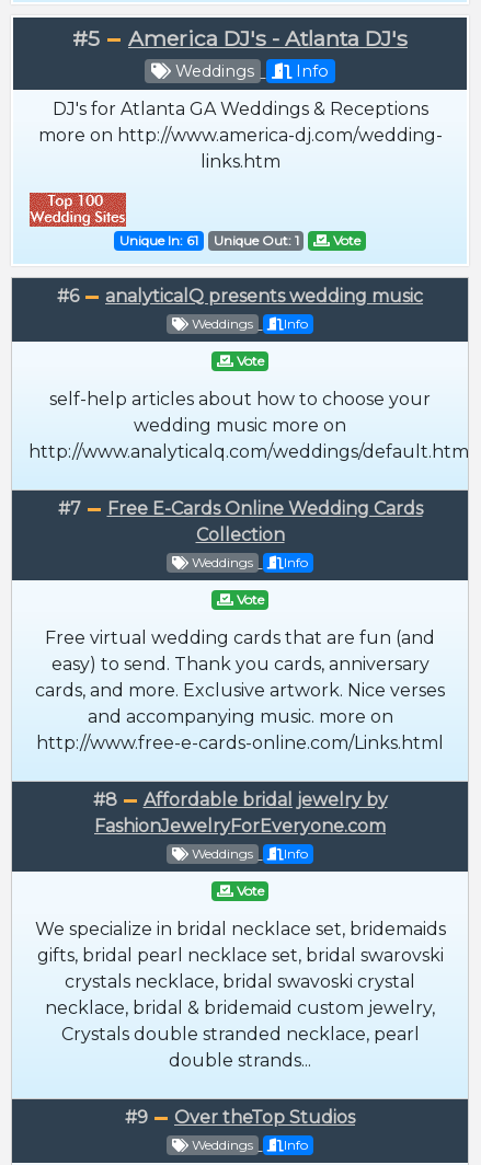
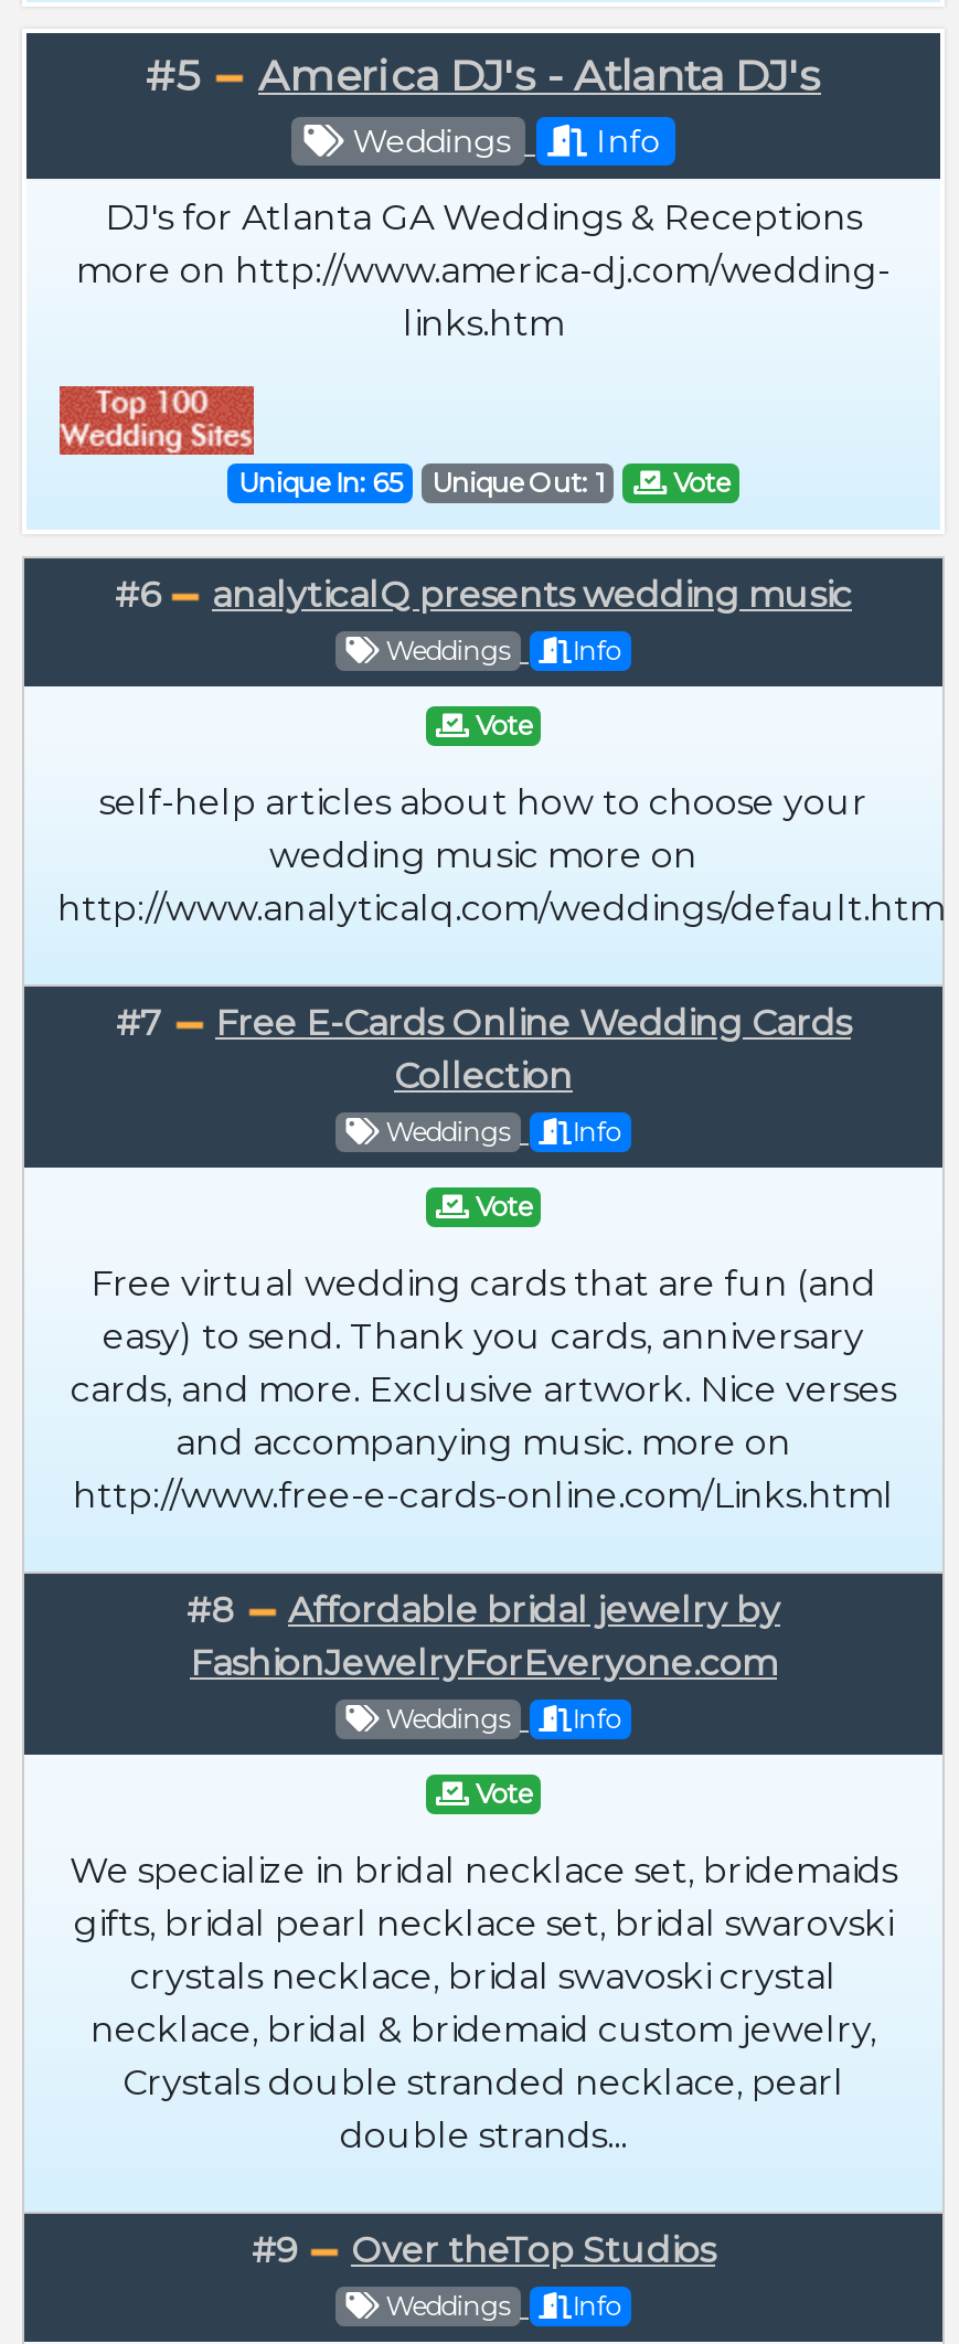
- Unique In: 61 Unique Out: 1 Vote
+ Unique In: 65 Unique Out: 1 Vote
